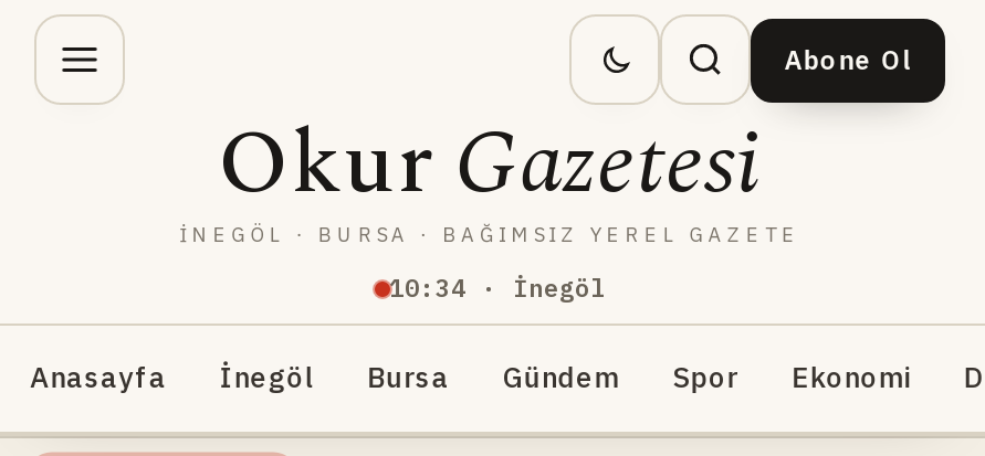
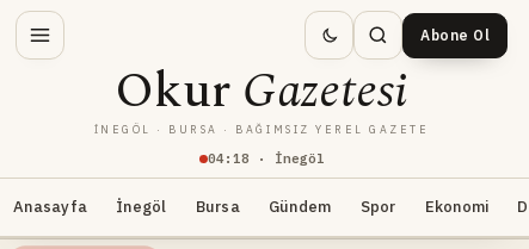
- 10: 34 · İnegöl
+ 04: 18 · İnegöl
